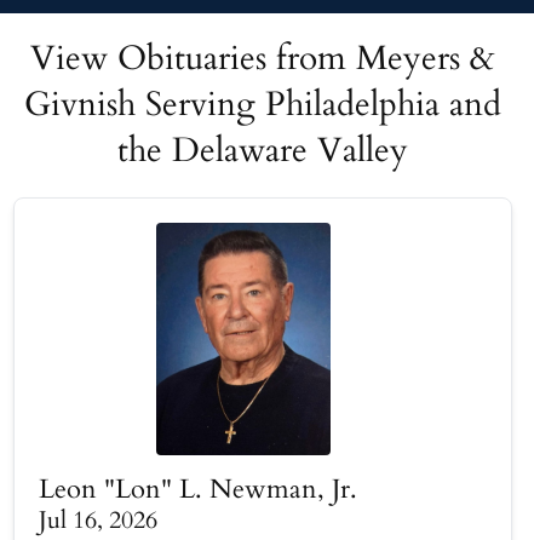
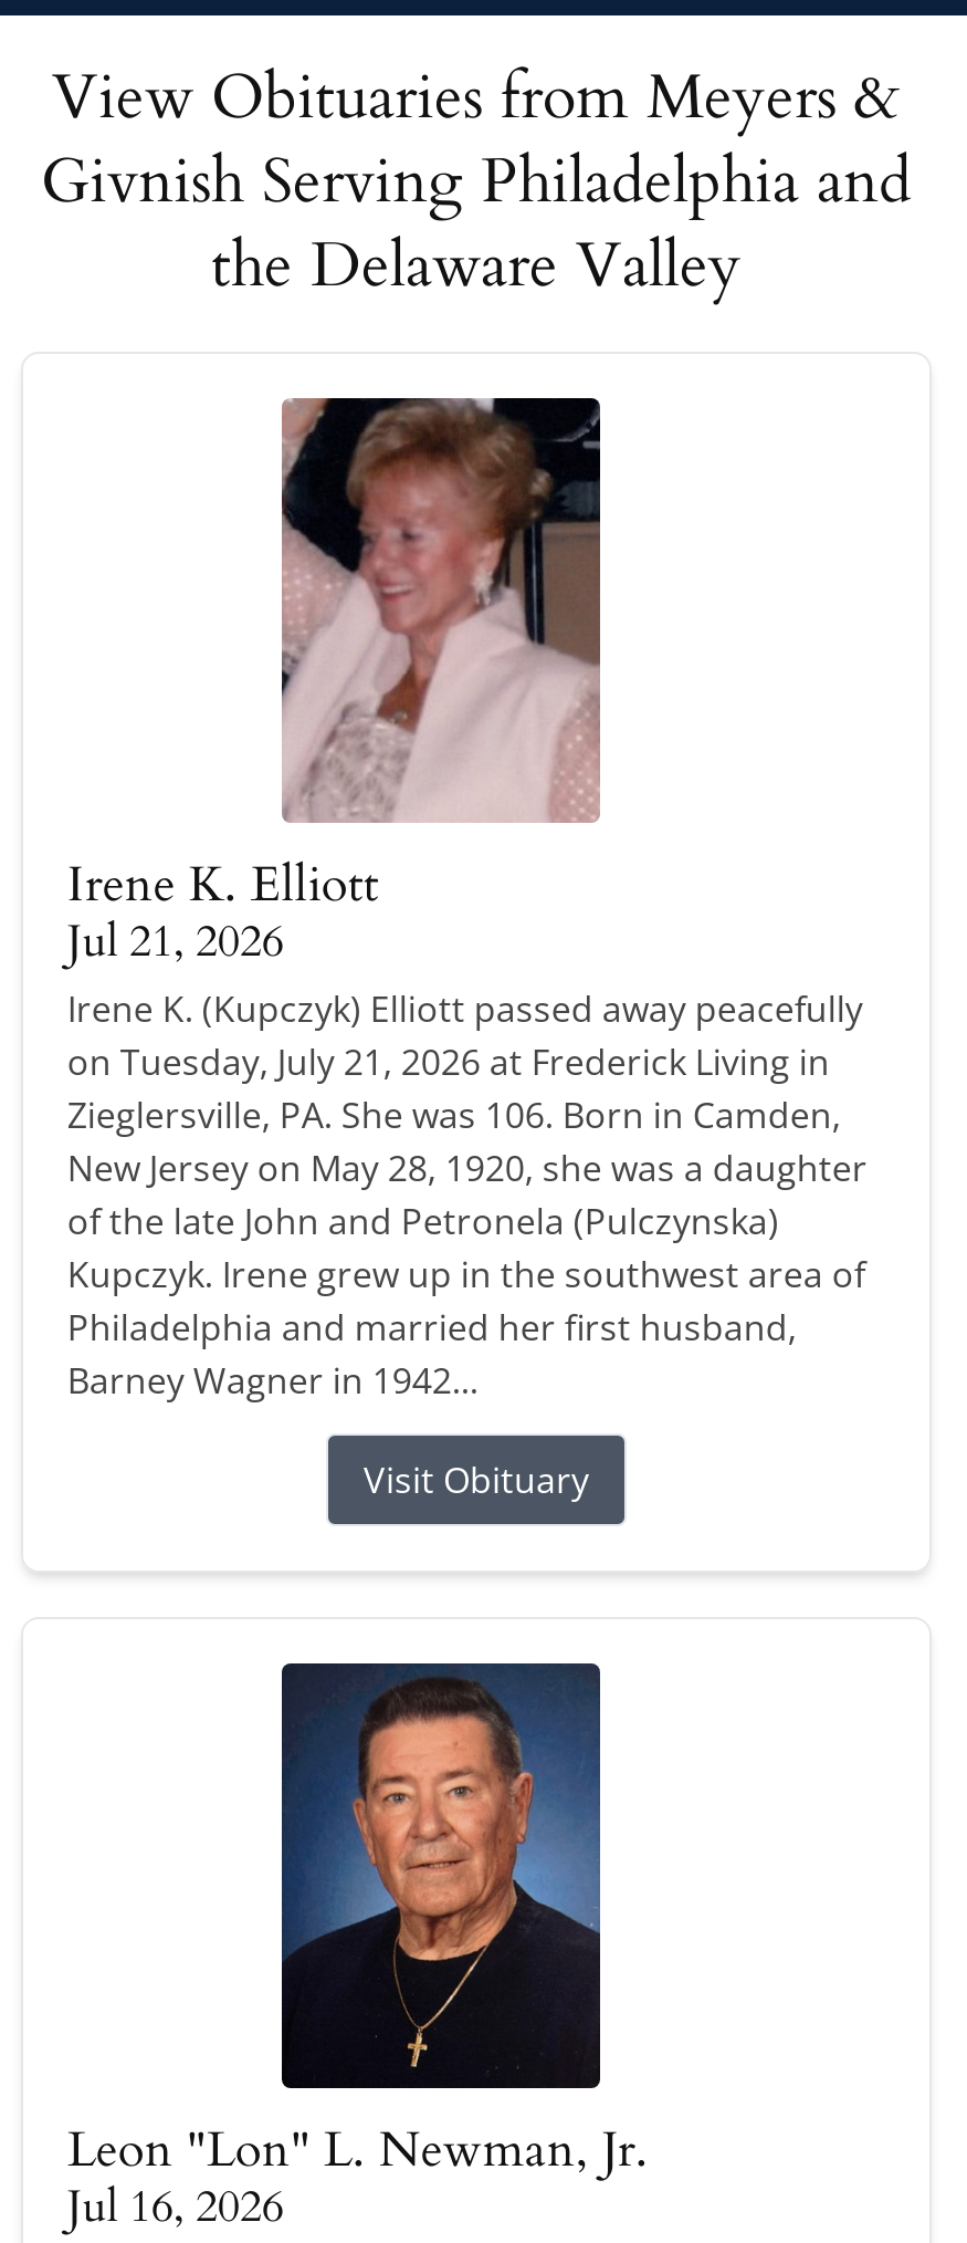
+ [image]
+ Irene K. Elliott
+ Jul 21, 2026
+ Irene K. (Kupczyk) Elliott passed away peacefully
+ on Tuesday, July 21, 2026 at Frederick Living in
+ Zieglersville, PA. She was 106. Born in Camden,
+ New Jersey on May 28, 1920, she was a daughter
+ of the late John and Petronela (Pulczynska)
+ Kupczyk. Irene grew up in the southwest area of
+ Philadelphia and married her first husband,
+ Barney Wagner in 1942...
+ Visit Obituary
